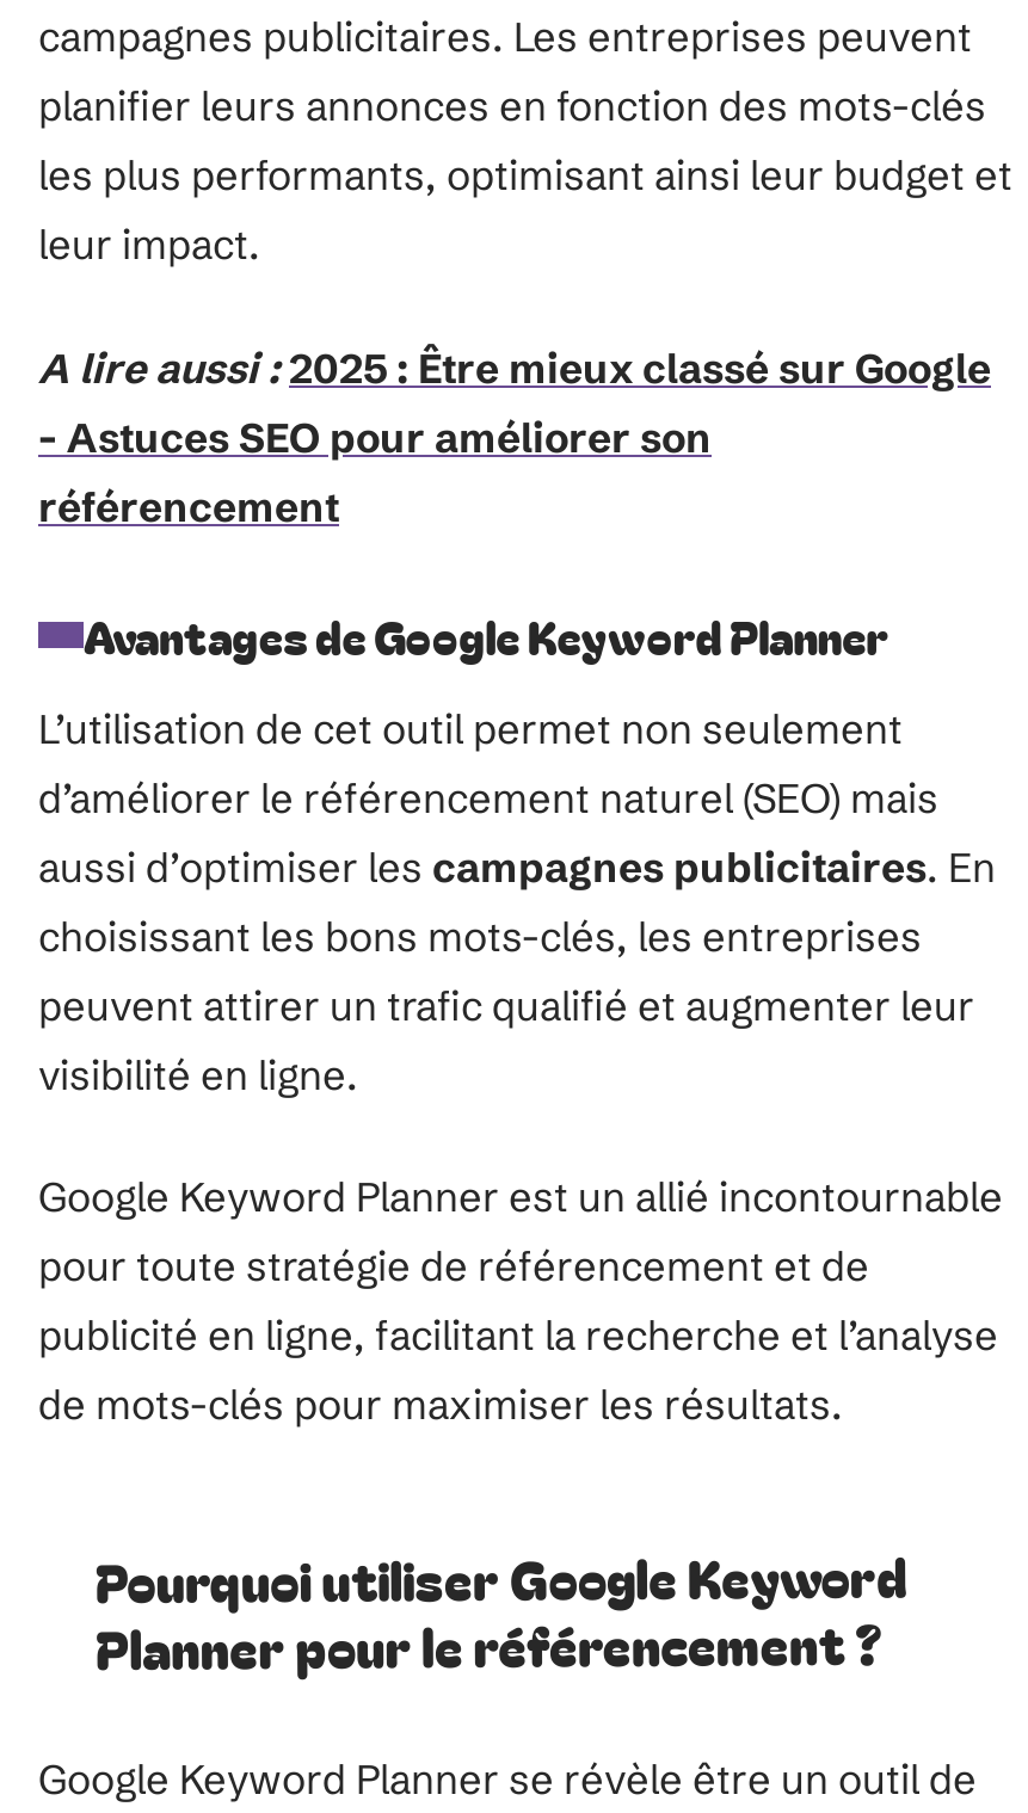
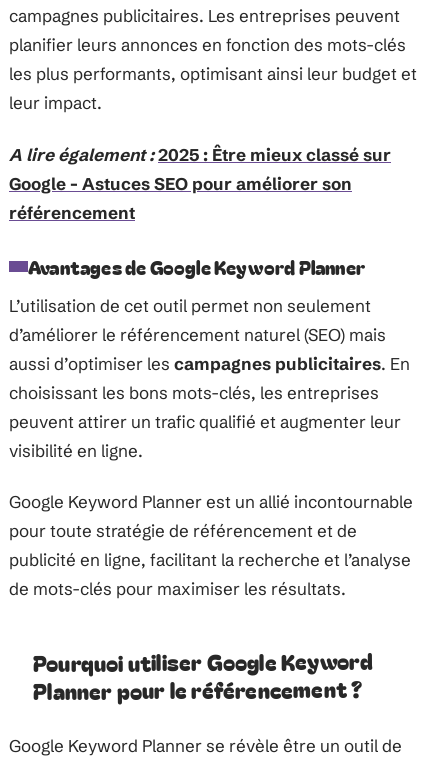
- A lire aussi : 2025 : Être mieux classé sur Google
- - Astuces SEO pour améliorer son
+ A lire également : 2025 : Être mieux classé sur
+ Google - Astuces SEO pour améliorer son
